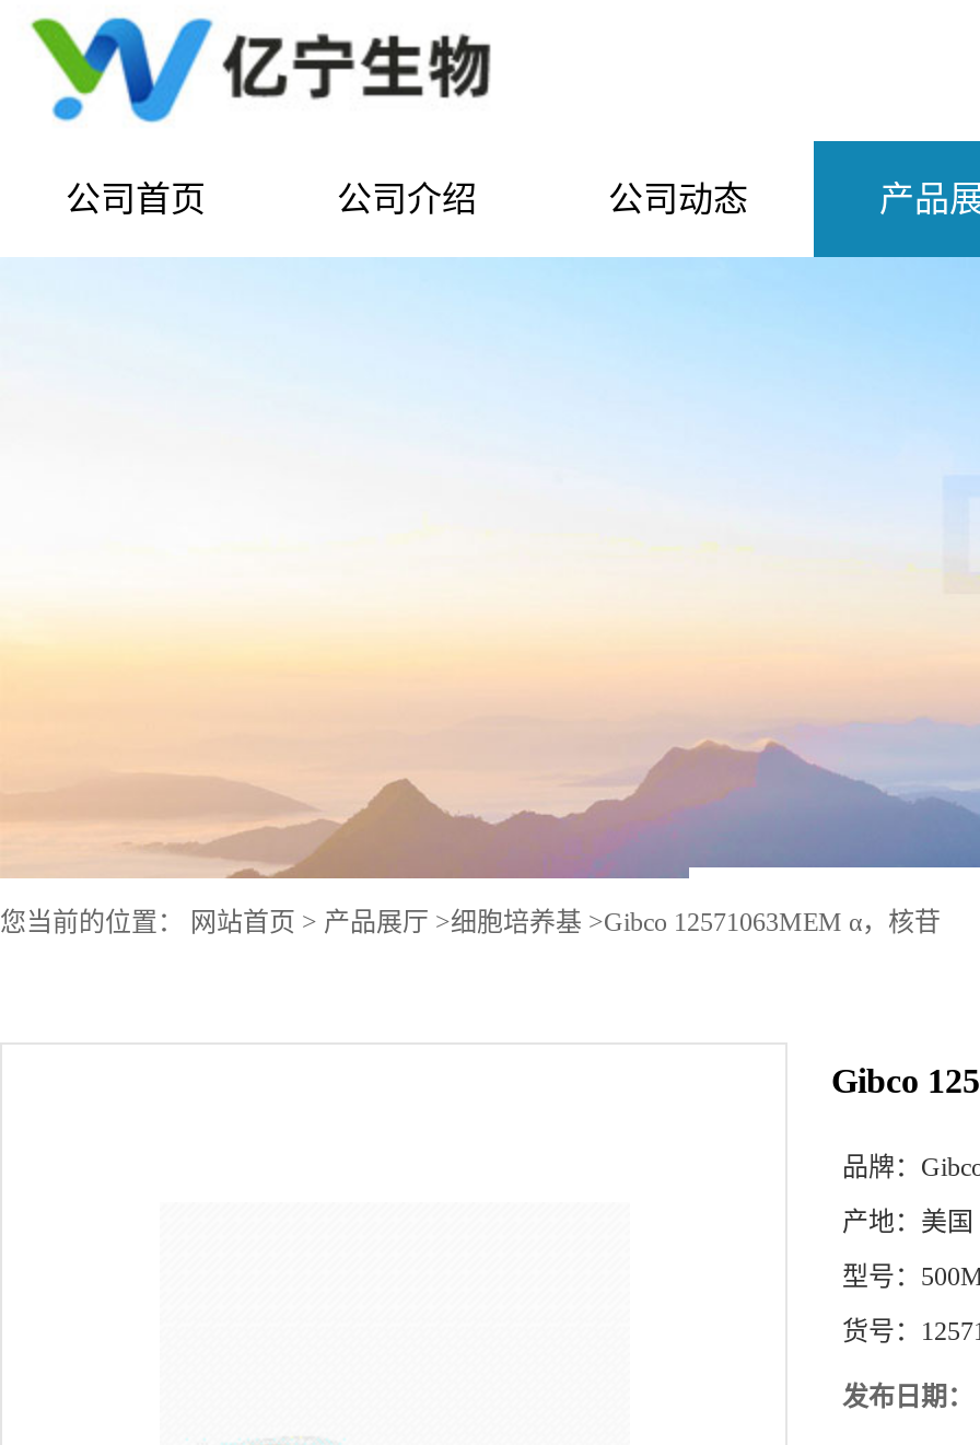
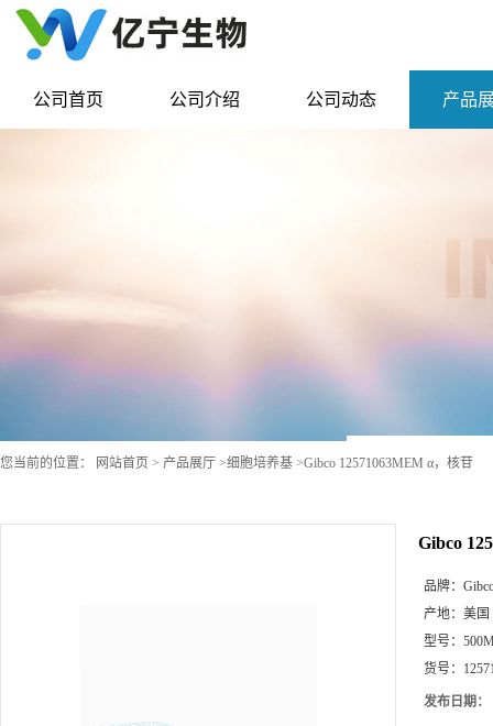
- [image]
+ [image]
